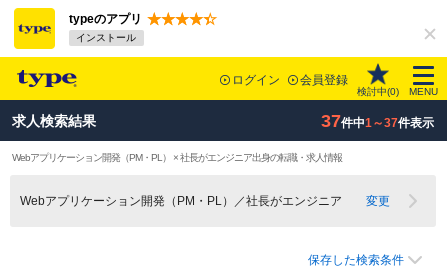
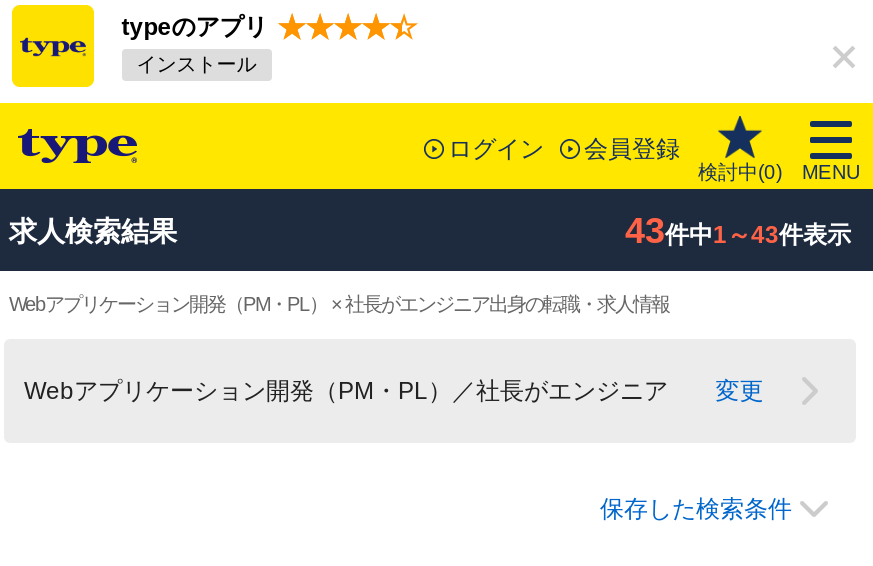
- 37件中1～37件表示
+ 43件中1～43件表示
